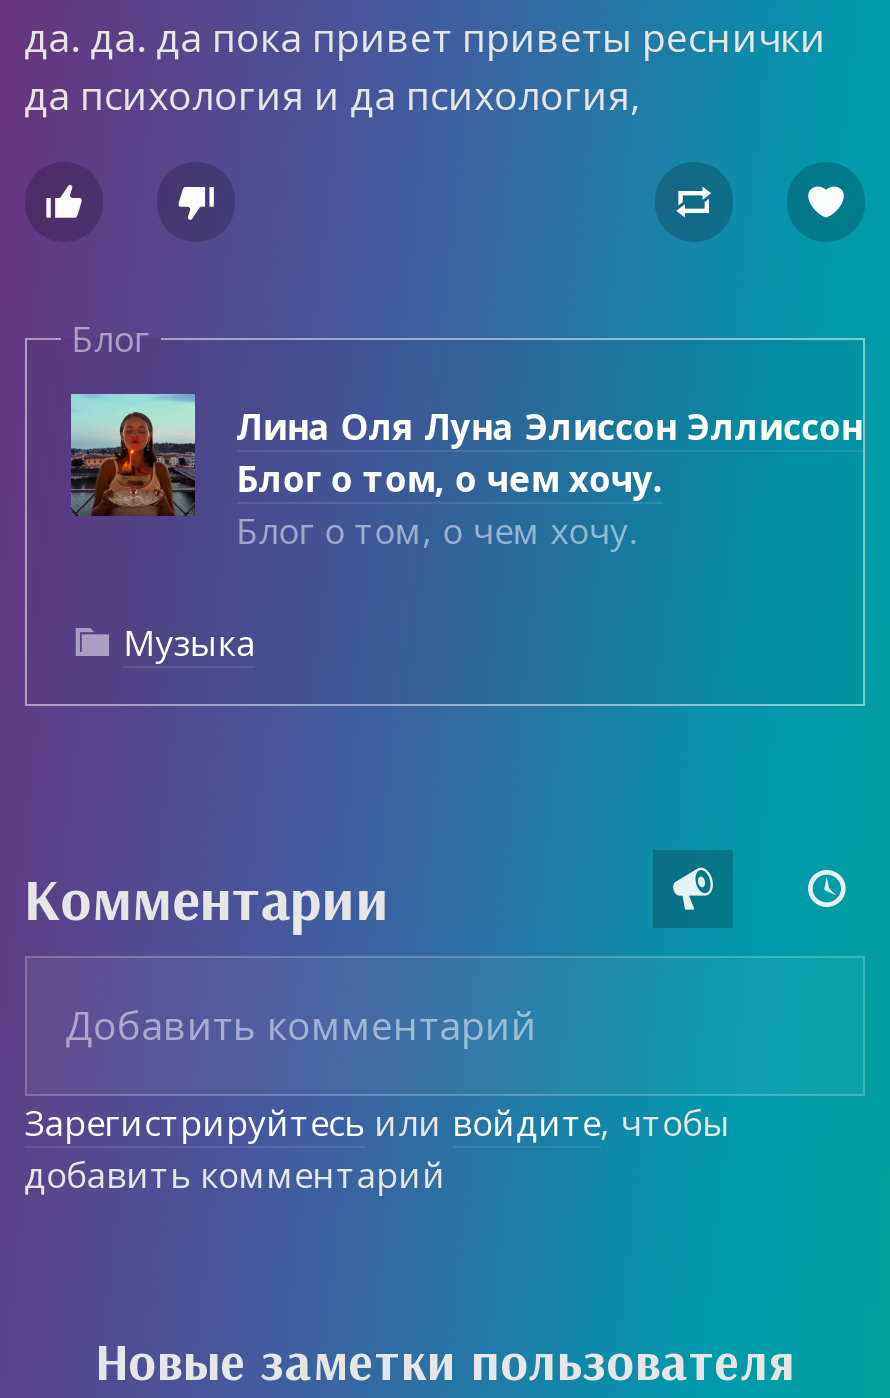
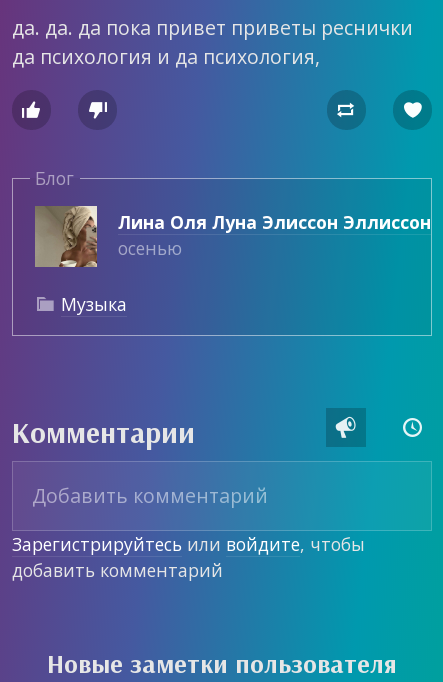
- [image]
- Блог о том, о чем хочу.
- Блог о том, о чем хочу.
+ [image]
+ осенью
